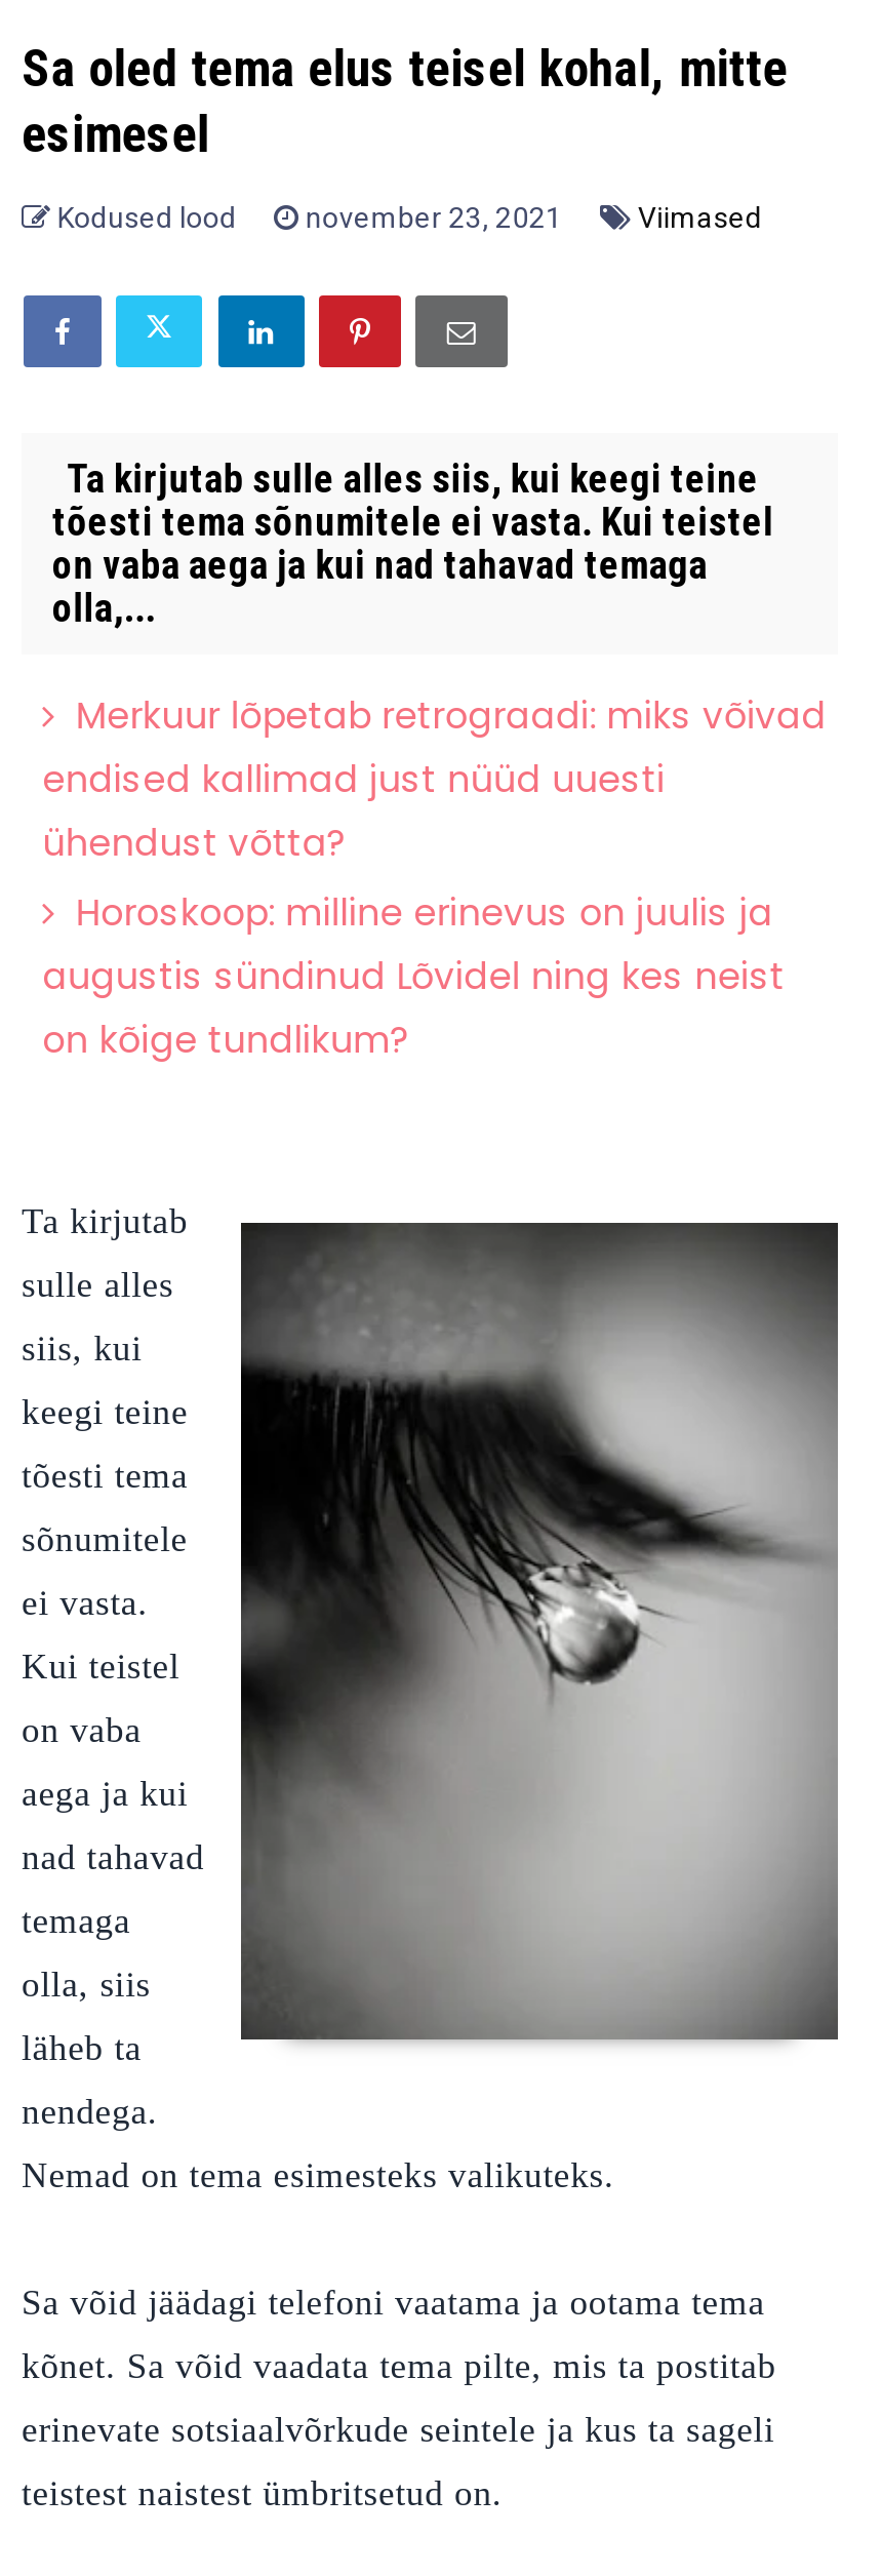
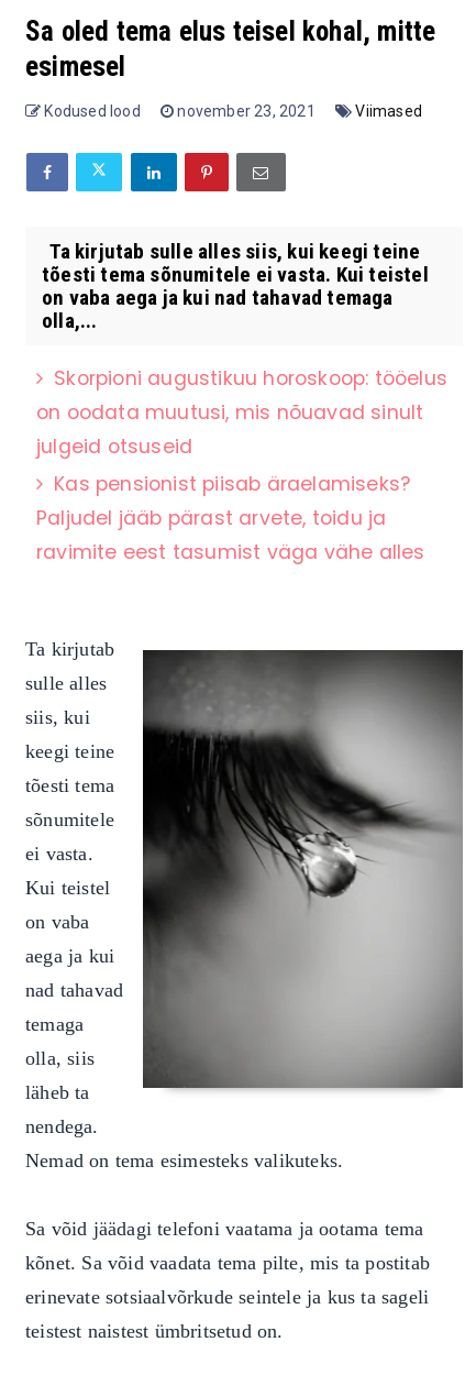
- Merkuur lõpetab retrograadi: miks võivad
- endised kallimad just nüüd uuesti
- ühendust võtta?
- Horoskoop: milline erinevus on juulis ja
- augustis sündinud Lõvidel ning kes neist
- on kõige tundlikum?
+ Skorpioni augustikuu horoskoop: tööelus
+ on oodata muutusi, mis nõuavad sinult
+ julgeid otsuseid
+ Kas pensionist piisab äraelamiseks?
+ Paljudel jääb pärast arvete, toidu ja
+ ravimite eest tasumist väga vähe alles
